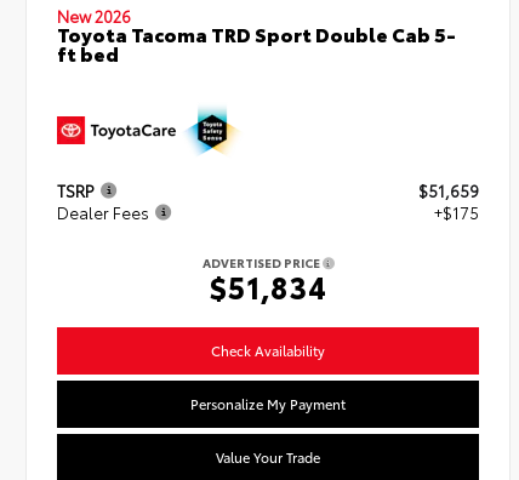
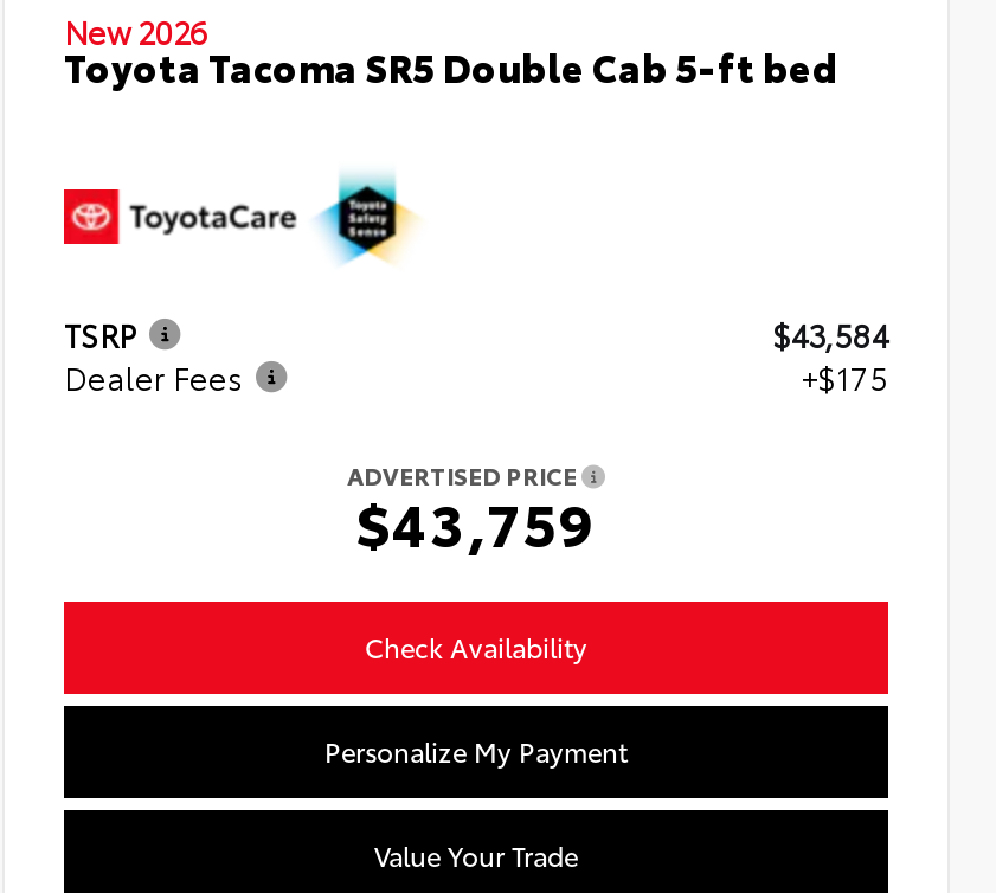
- Toyota Tacoma TRD Sport Double Cab 5-
- ft bed
+ Toyota Tacoma SR5 Double Cab 5-ft bed

- $51,659
+ $43,584

- $51,834
+ $43,759
